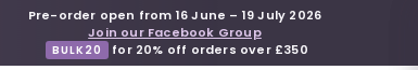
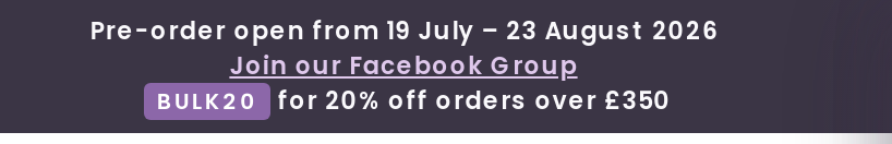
- Pre-order open from 16 June – 19 July 2026
+ Pre-order open from 19 July – 23 August 2026
